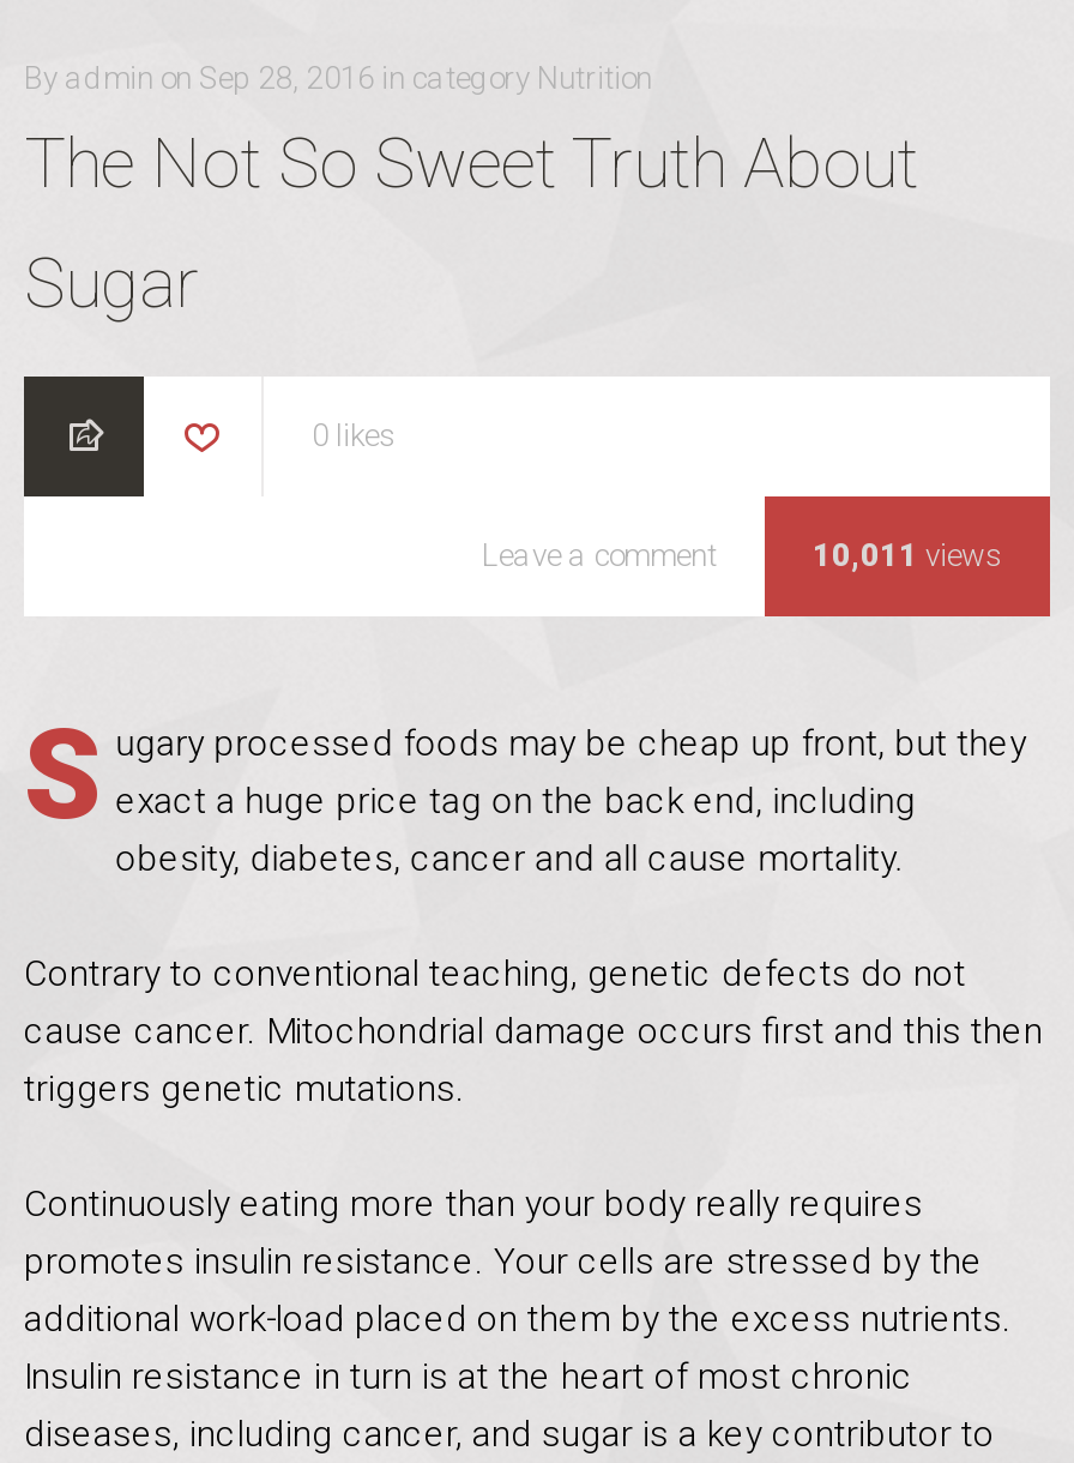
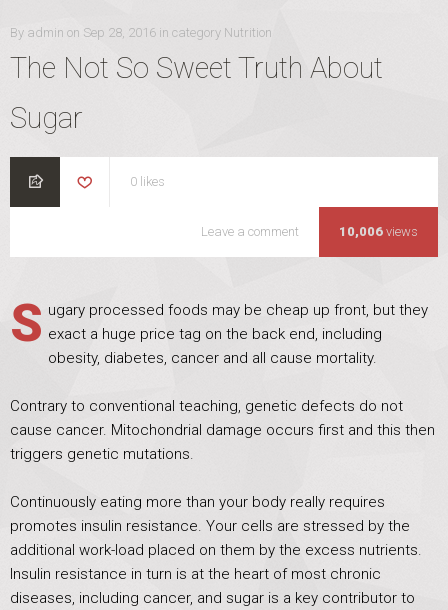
- 10,011 views
+ 10,006 views
